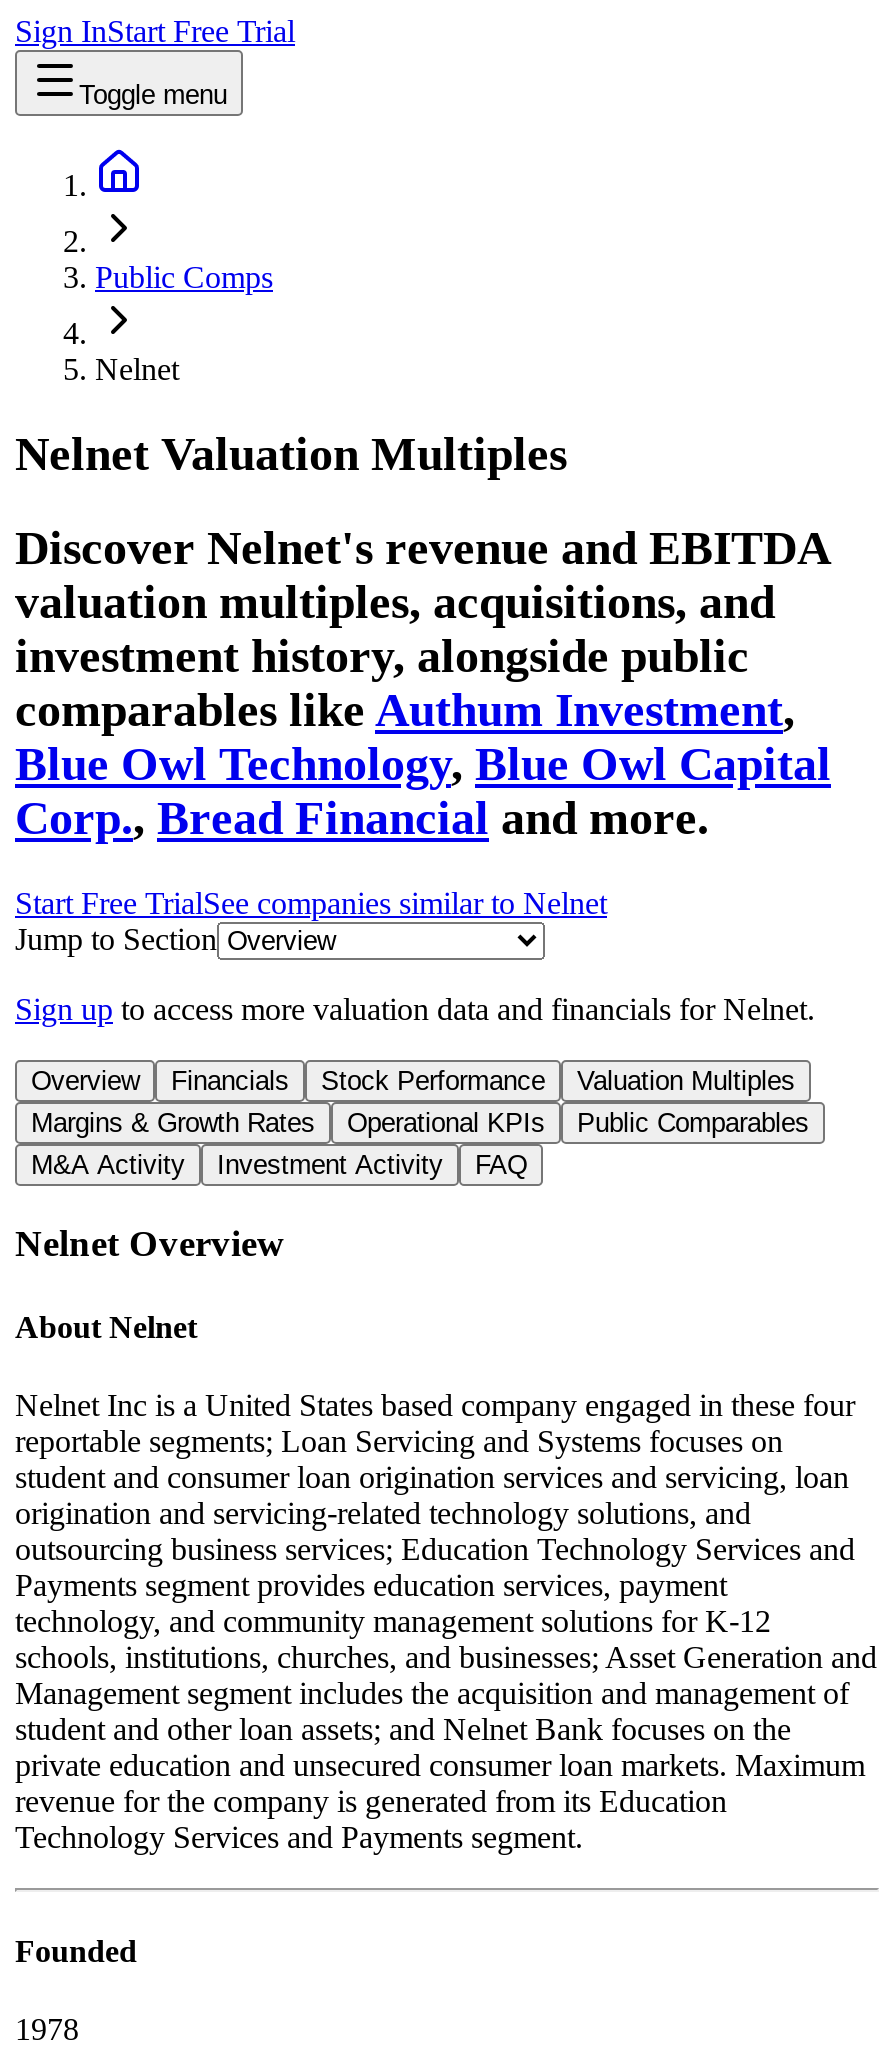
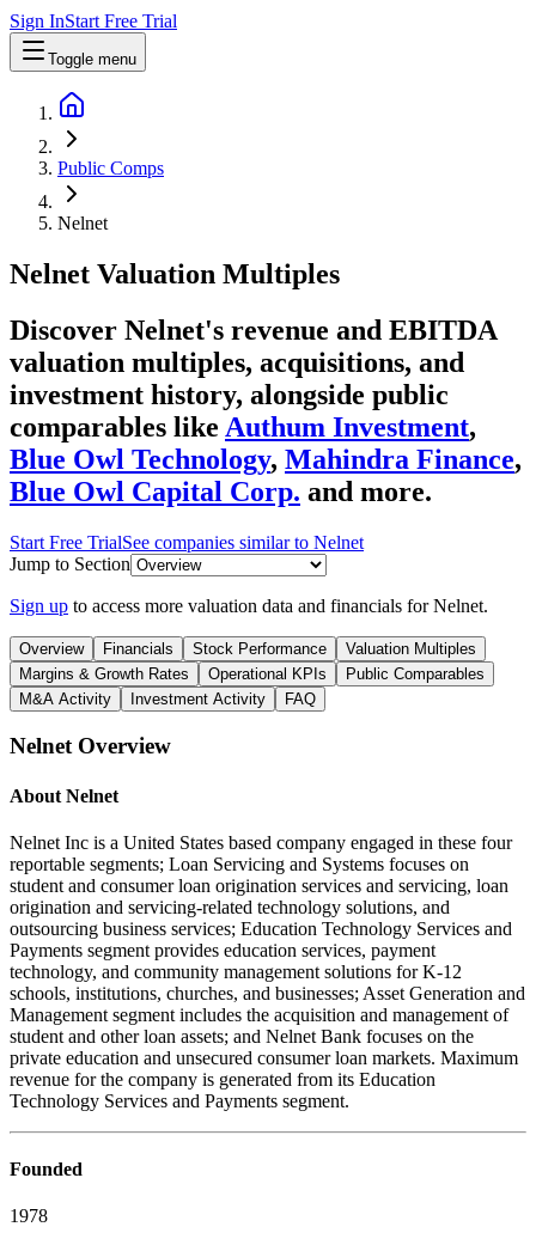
- Blue Owl Technology, Blue Owl Capital
- Corp., Bread Financial and more.
+ Blue Owl Technology, Mahindra Finance,
+ Blue Owl Capital Corp. and more.
